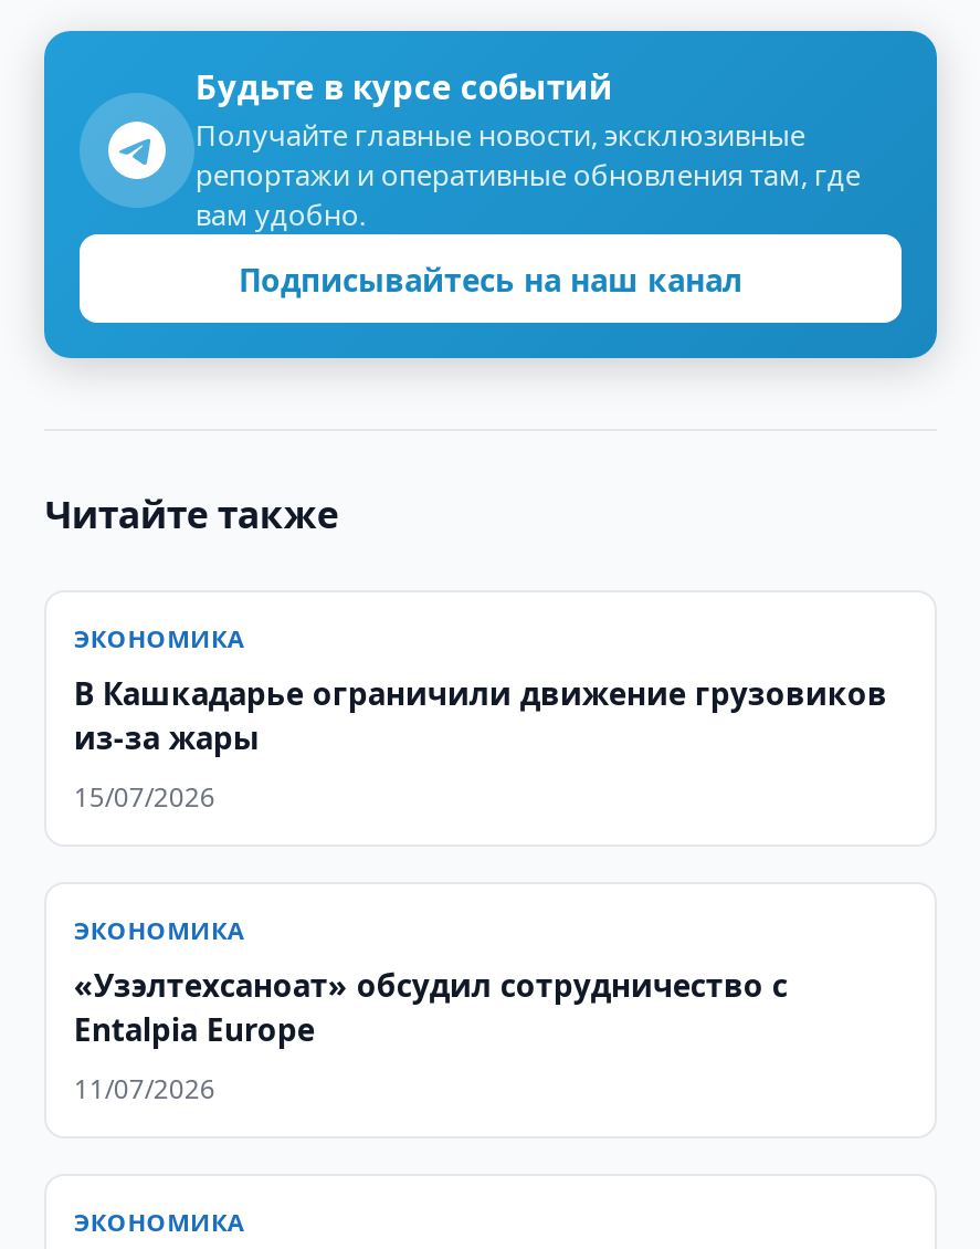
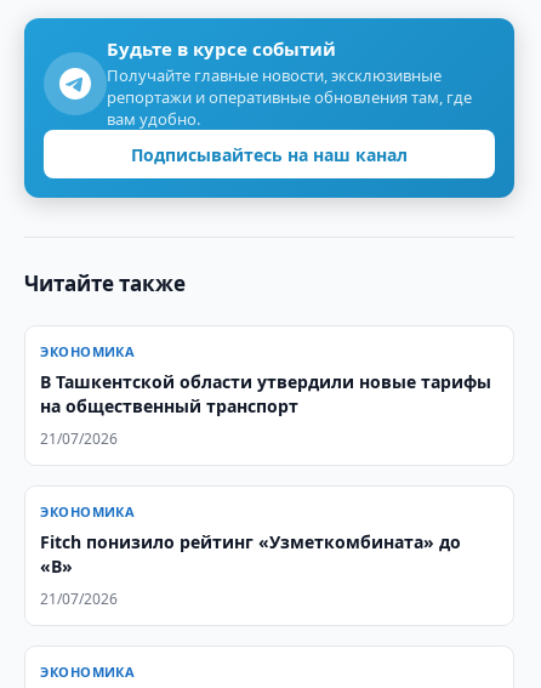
- В Кашкадарье ограничили движение грузовиков
- из-за жары
+ В Ташкентской области утвердили новые тарифы
+ на общественный транспорт

- 15/07/2026
+ 21/07/2026

- «Узэлтехсаноат» обсудил сотрудничество с
- Entalpia Europe
+ Fitch понизило рейтинг «Узметкомбината» до
+ «B»

- 11/07/2026
+ 21/07/2026
